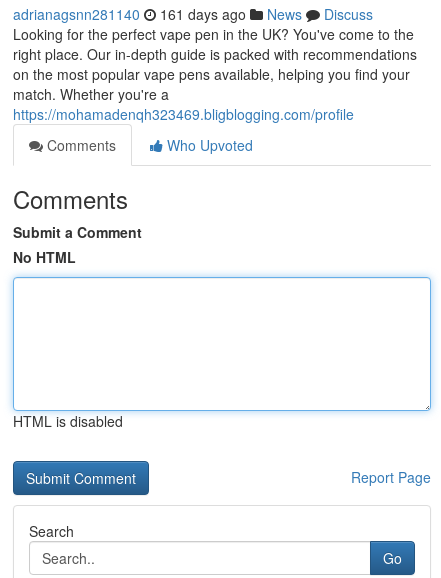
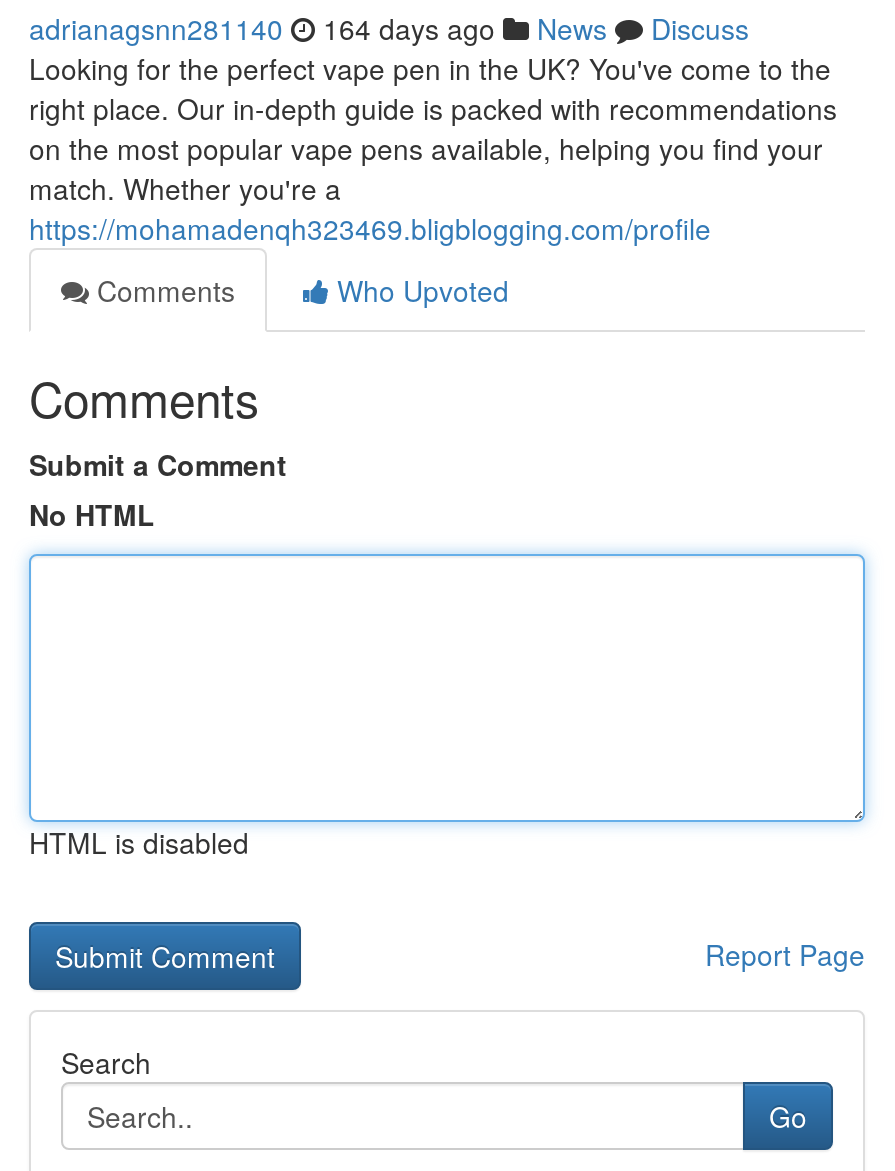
- adrianagsnn281140 161 days ago News Discuss
+ adrianagsnn281140 164 days ago News Discuss
